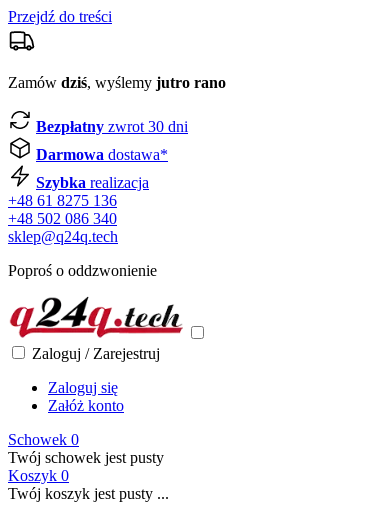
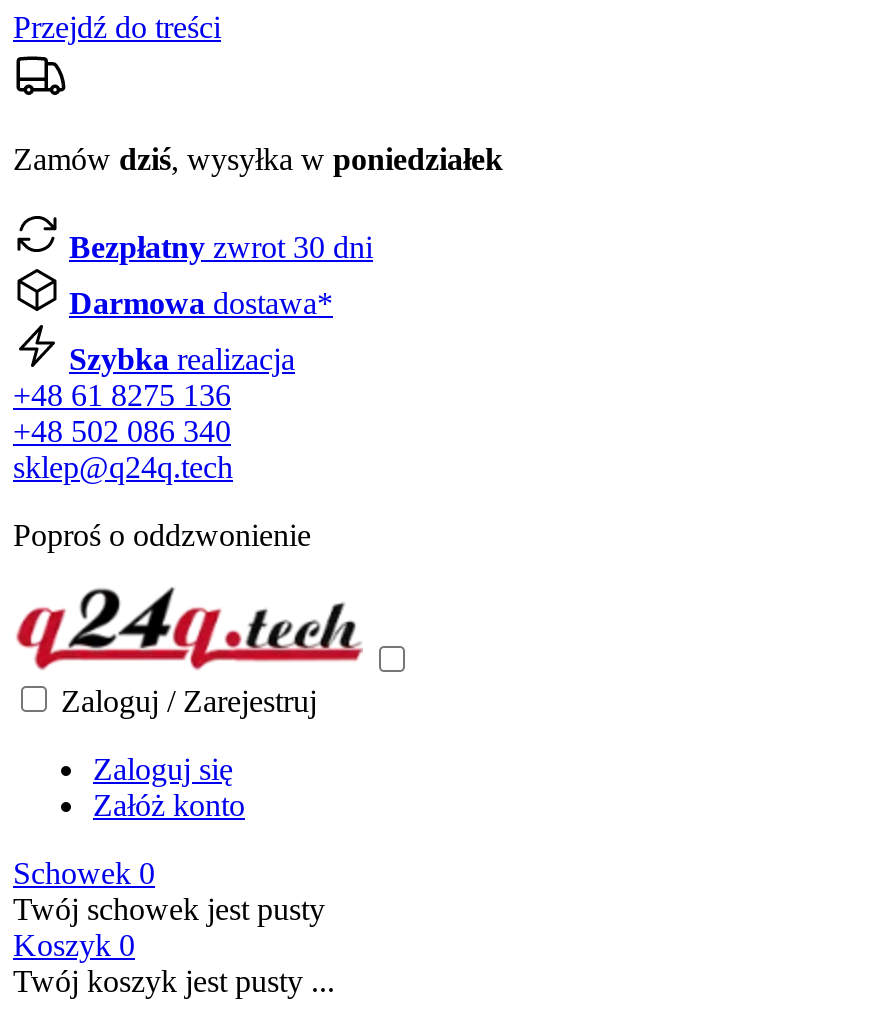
- Zamów dziś, wyślemy jutro rano
+ Zamów dziś, wysyłka w poniedziałek
